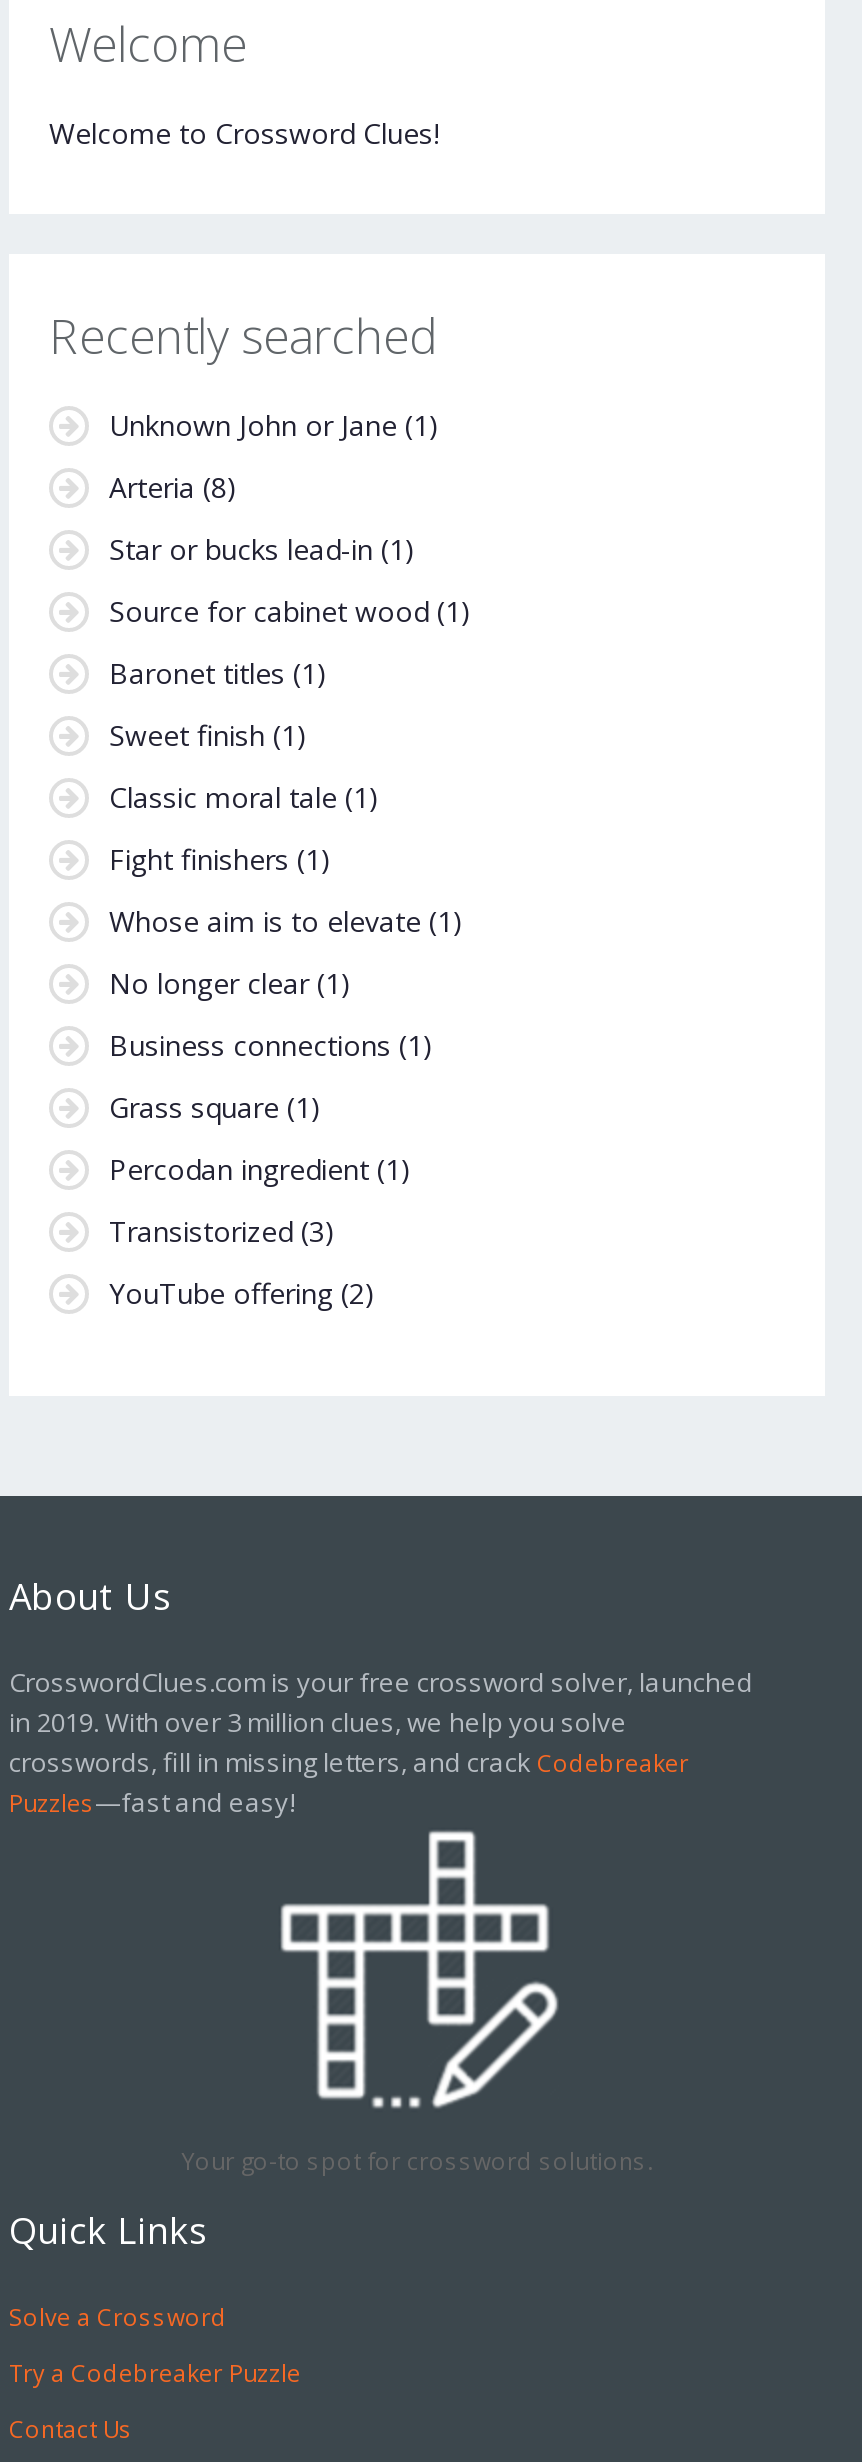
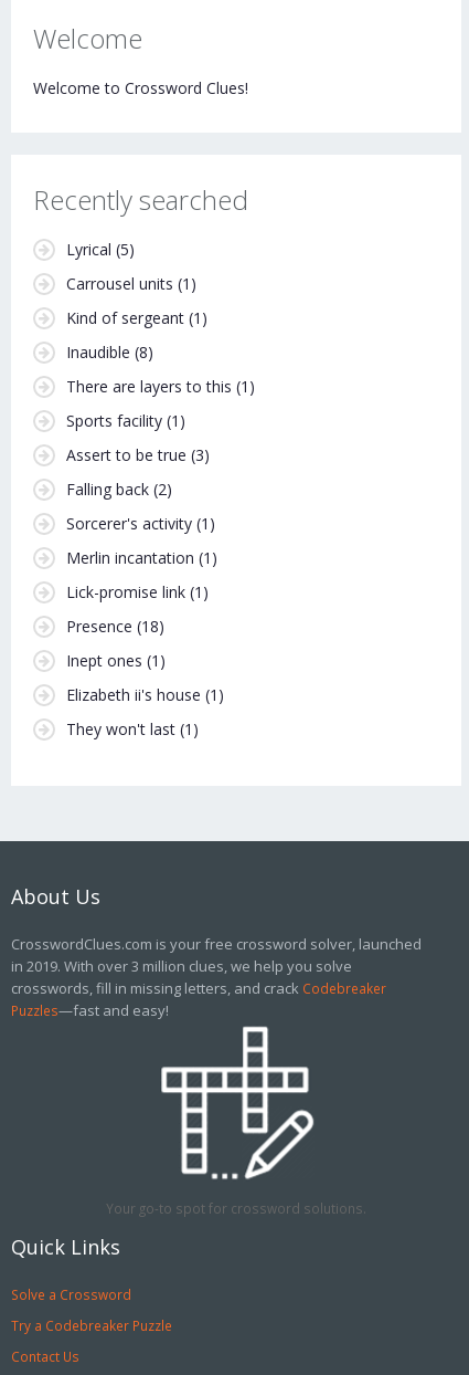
- Unknown John or Jane (1)
+ Lyrical (5)

- Arteria (8)
+ Carrousel units (1)

- Star or bucks lead-in (1)
+ Kind of sergeant (1)

- Source for cabinet wood (1)
+ Inaudible (8)

- Baronet titles (1)
+ There are layers to this (1)

- Sweet finish (1)
+ Sports facility (1)

- Classic moral tale (1)
+ Assert to be true (3)

- Fight finishers (1)
+ Falling back (2)

- Whose aim is to elevate (1)
+ Sorcerer's activity (1)

- No longer clear (1)
+ Merlin incantation (1)

- Business connections (1)
+ Lick-promise link (1)

- Grass square (1)
+ Presence (18)

- Percodan ingredient (1)
+ Inept ones (1)

- Transistorized (3)
+ Elizabeth ii's house (1)

- YouTube offering (2)
+ They won't last (1)
